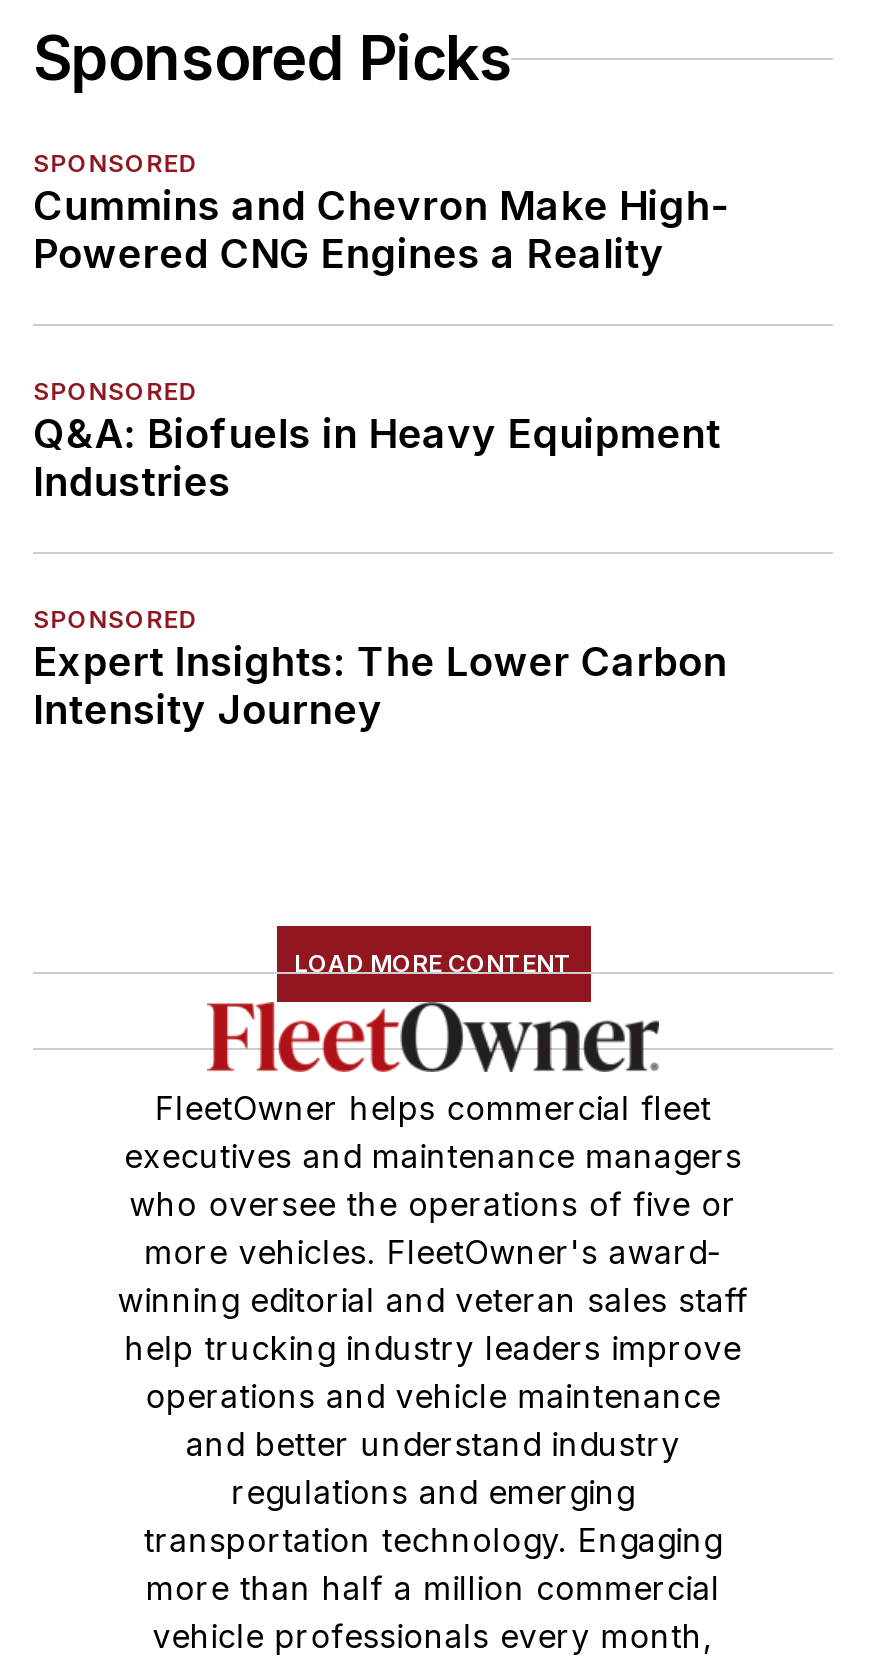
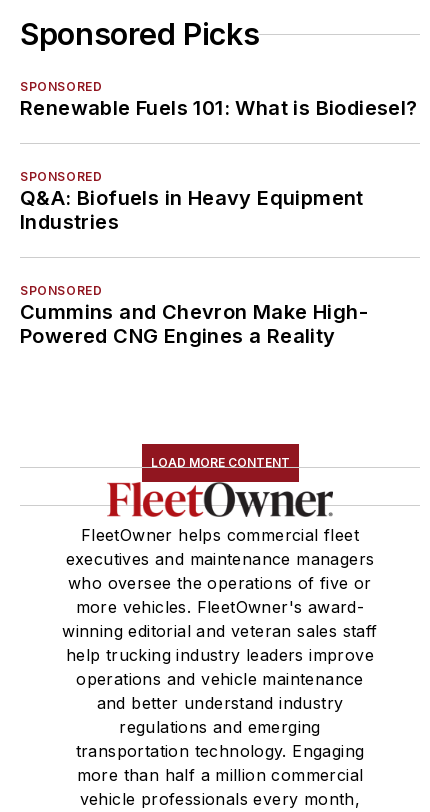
moved down: Cummins and Chevron Make High- | Powered CNG Engines a Reality

+ Renewable Fuels 101: What is Biodiesel?

- Expert Insights: The Lower Carbon
- Intensity Journey
